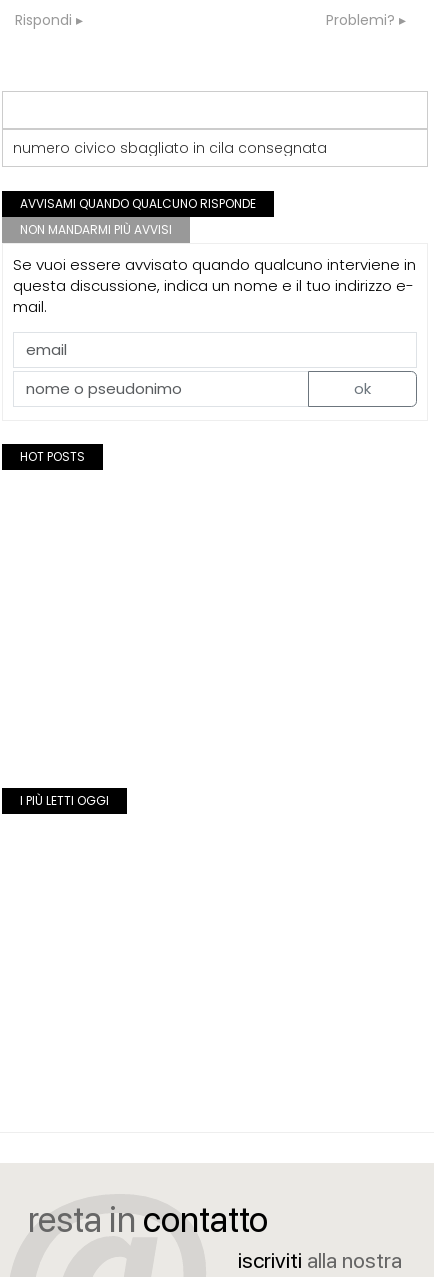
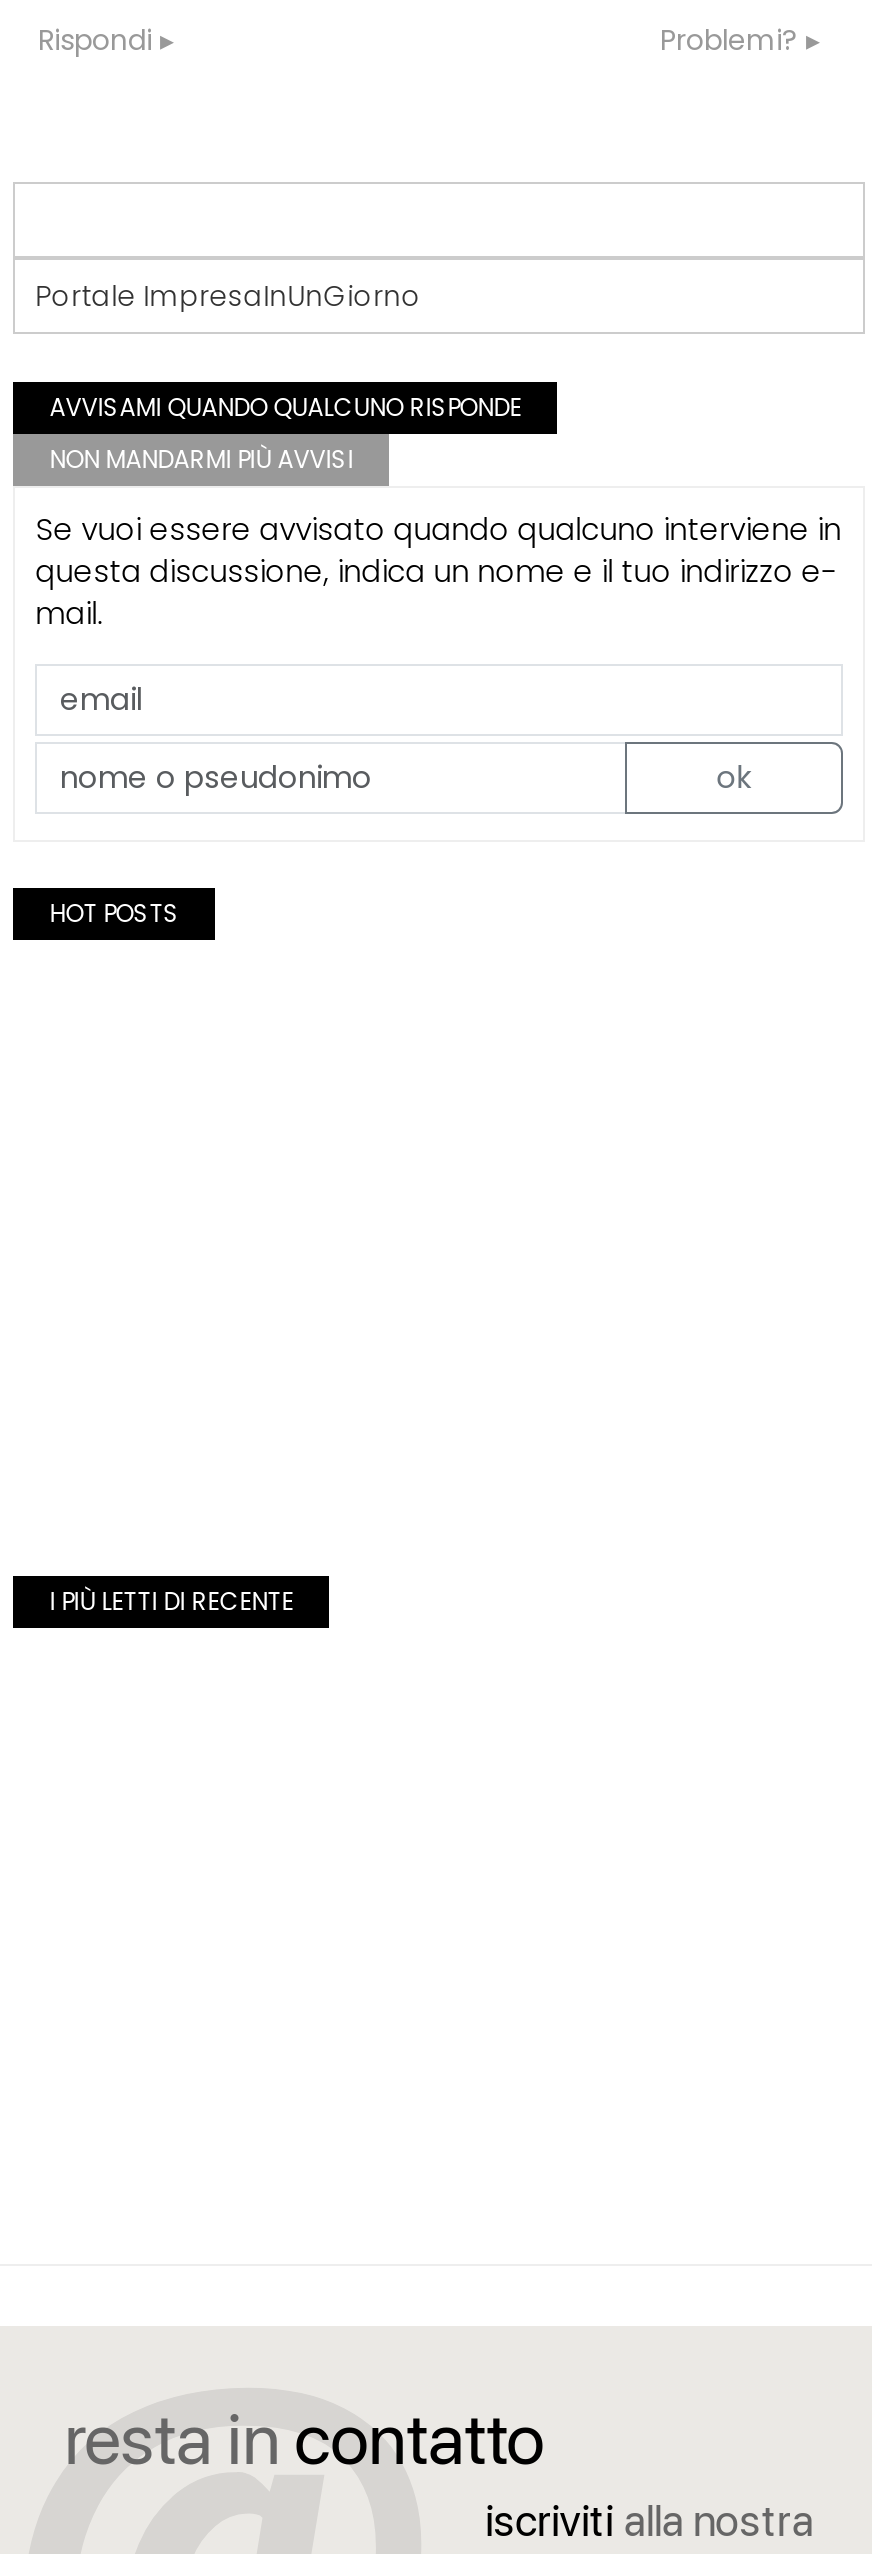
- numero civico sbagliato in cila consegnata
+ Portale ImpresaInUnGiorno

- I PIÙ LETTI OGGI
+ I PIÙ LETTI DI RECENTE
